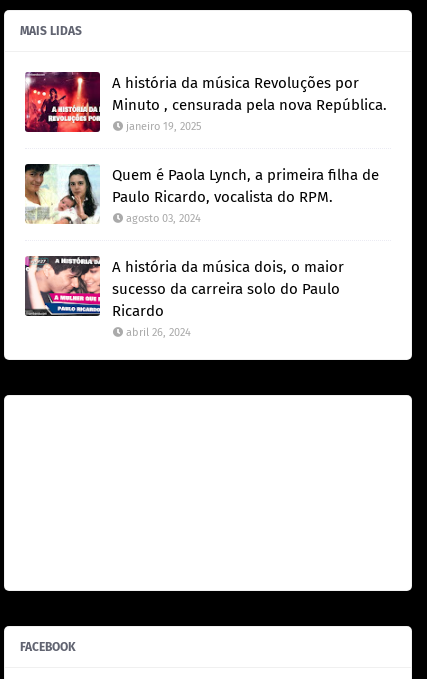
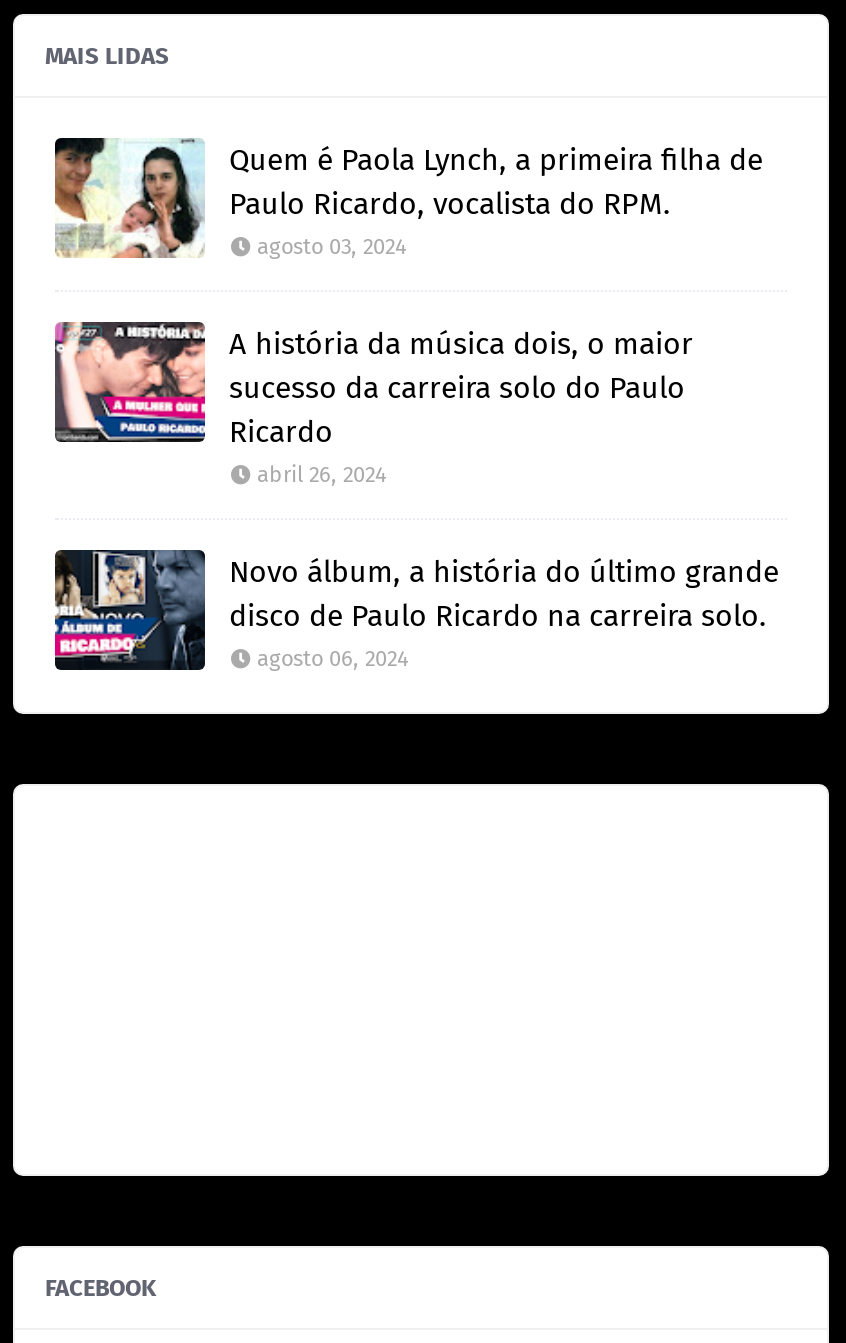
- [image]
- A história da música Revoluções por
- Minuto , censurada pela nova República.
- janeiro 19, 2025

moved up: [image] | Quem é Paola Lynch, a primeira filha de | Paulo Ricardo, vocalista do RPM. | agosto 03, 2024 | A história da música dois, o maior | sucesso da carreira solo do Paulo | Ricardo | abril 26, 2024

+ [image]
+ Novo álbum, a história do último grande
+ disco de Paulo Ricardo na carreira solo.
+ agosto 06, 2024
